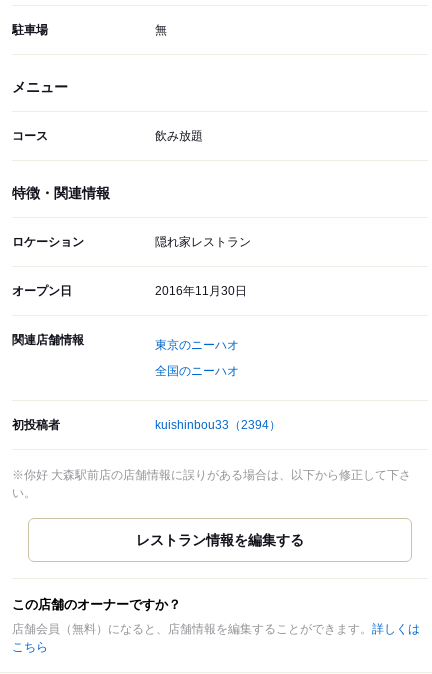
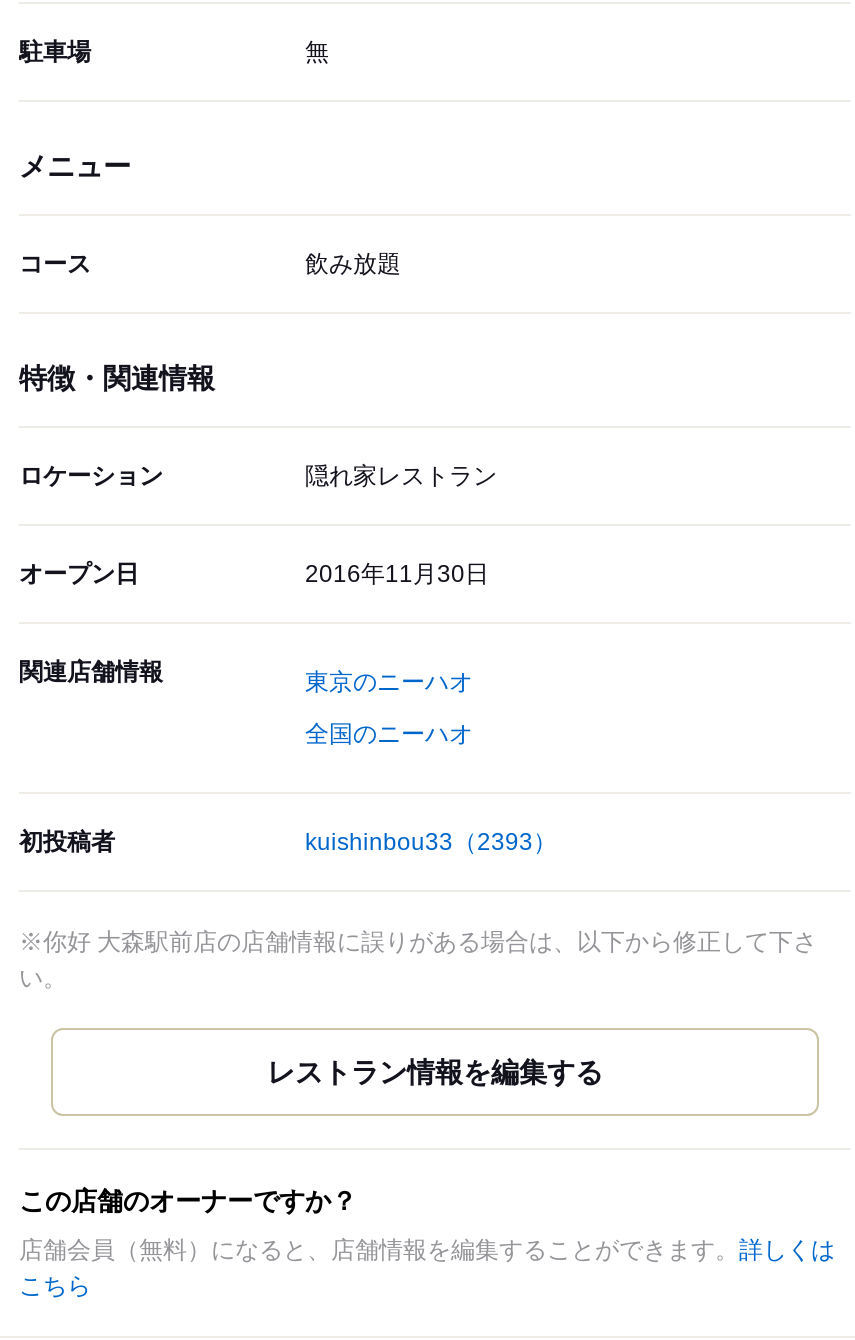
- kuishinbou33（2394）
+ kuishinbou33（2393）
